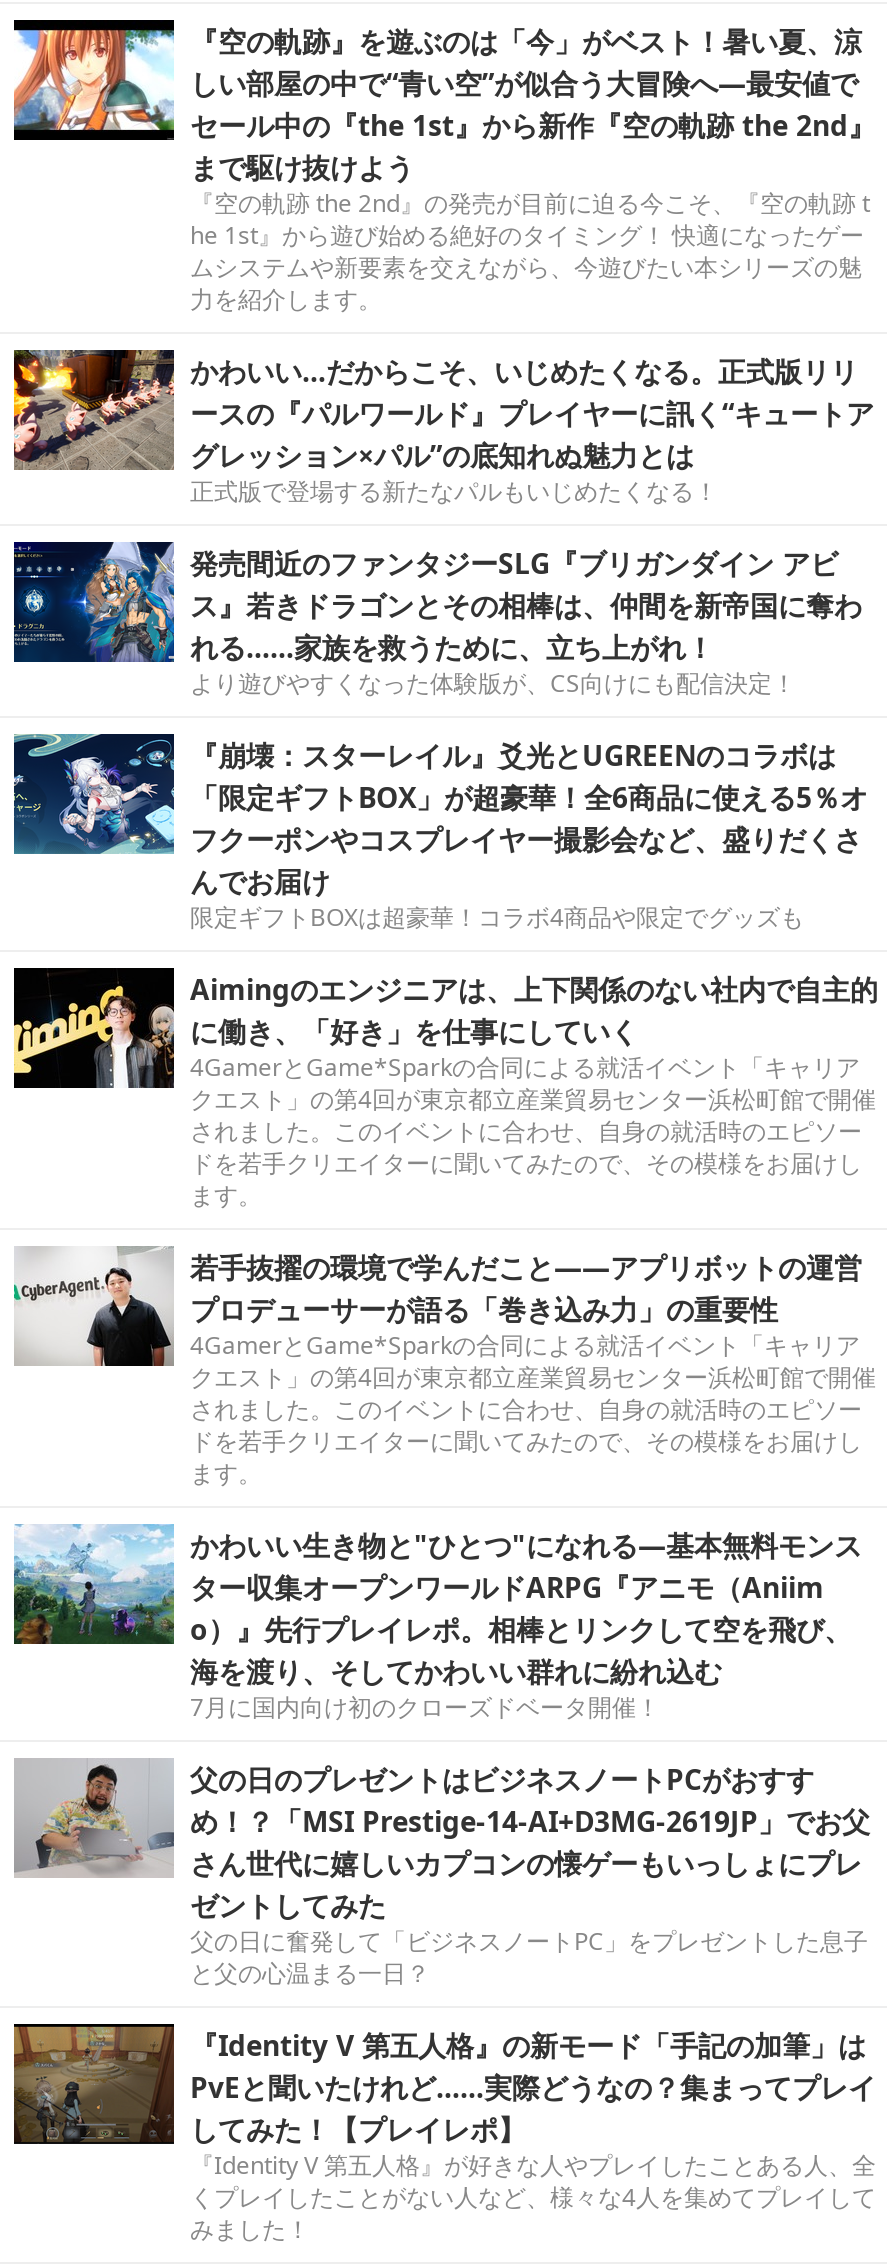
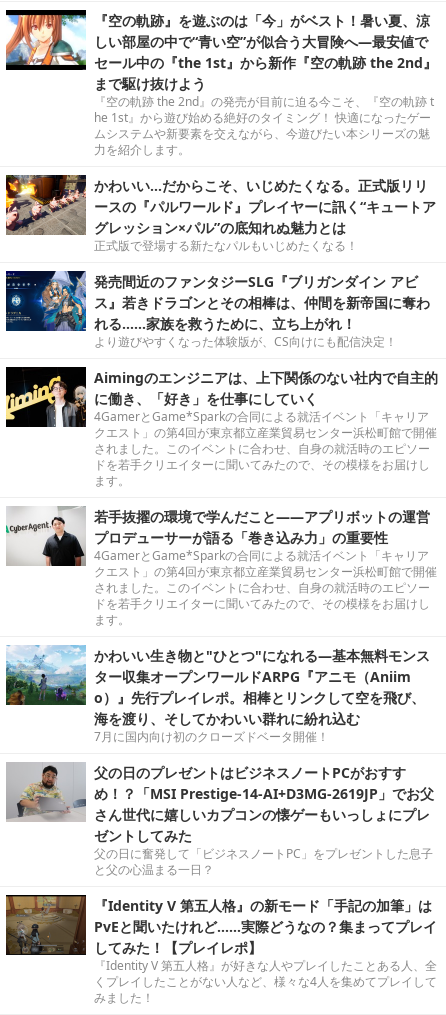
- [image]
- 『崩壊：スターレイル』爻光とUGREENのコラボは
- 「限定ギフトBOX」が超豪華！全6商品に使える5％オ
- フクーポンやコスプレイヤー撮影会など、盛りだくさ
- んでお届け
- 限定ギフトBOXは超豪華！コラボ4商品や限定でグッズも
